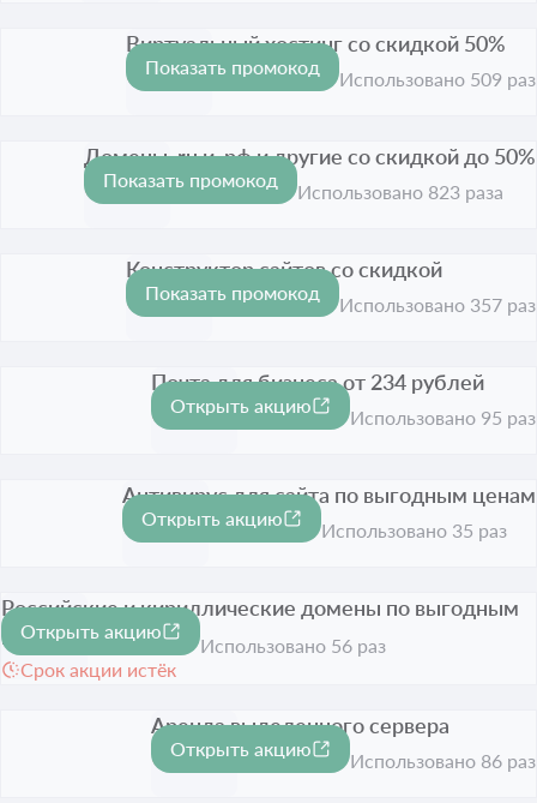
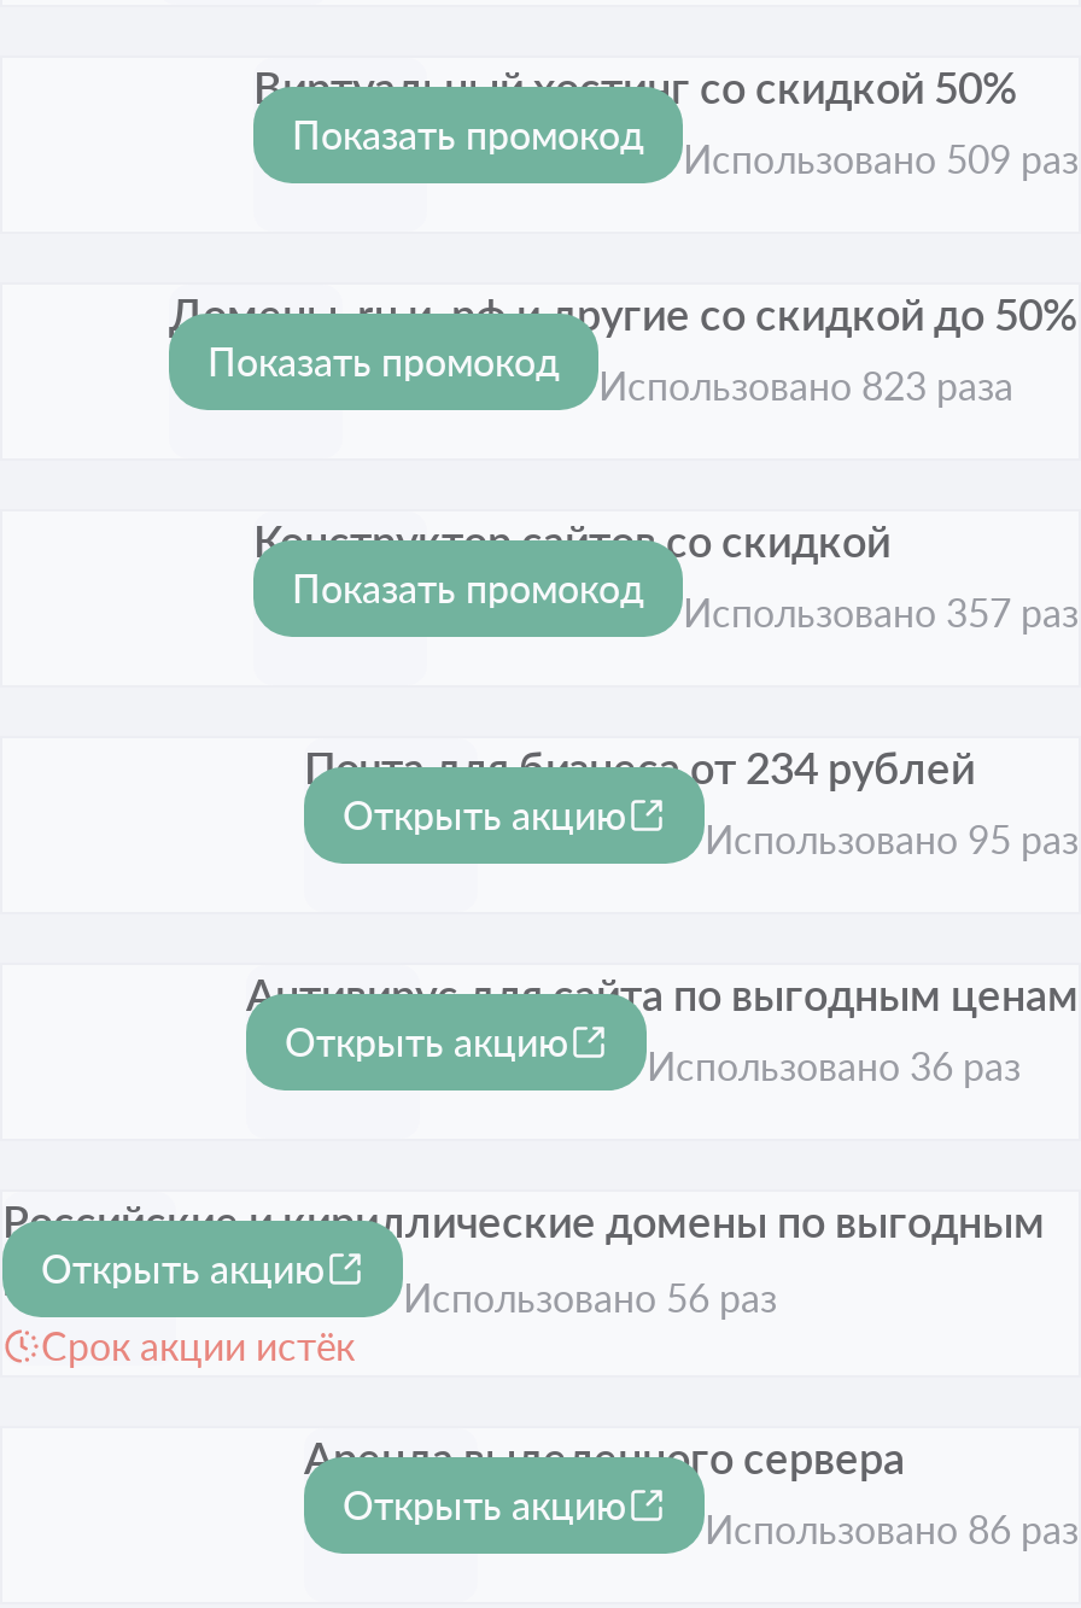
- Использовано 35 раз
+ Использовано 36 раз
